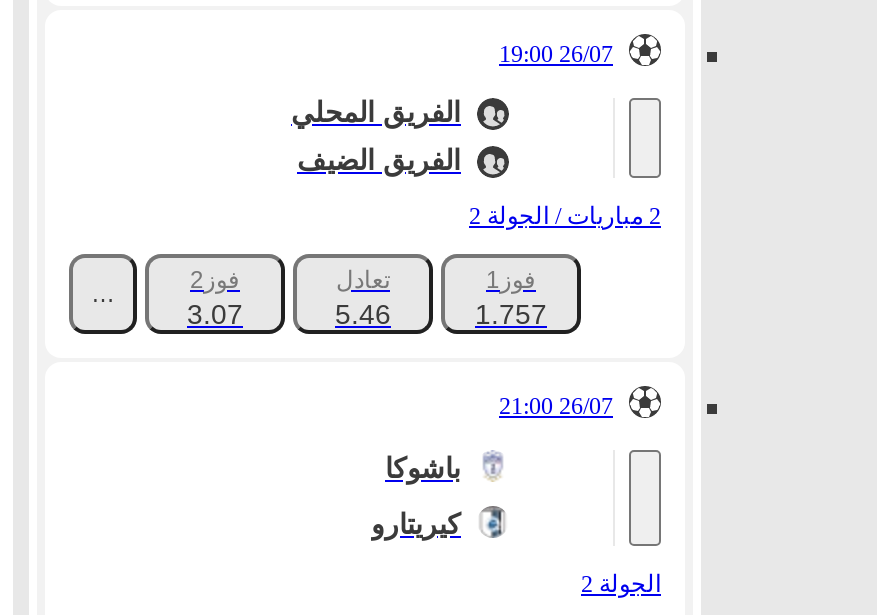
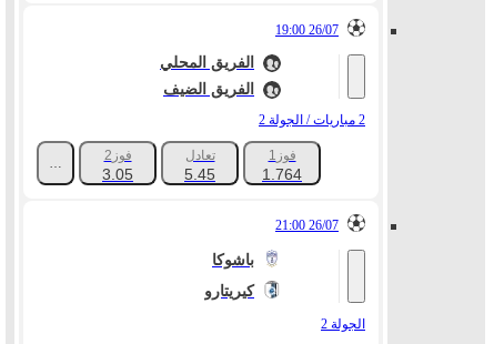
- 3.07
+ 3.05

- 5.46
+ 5.45

- 1.757
+ 1.764
